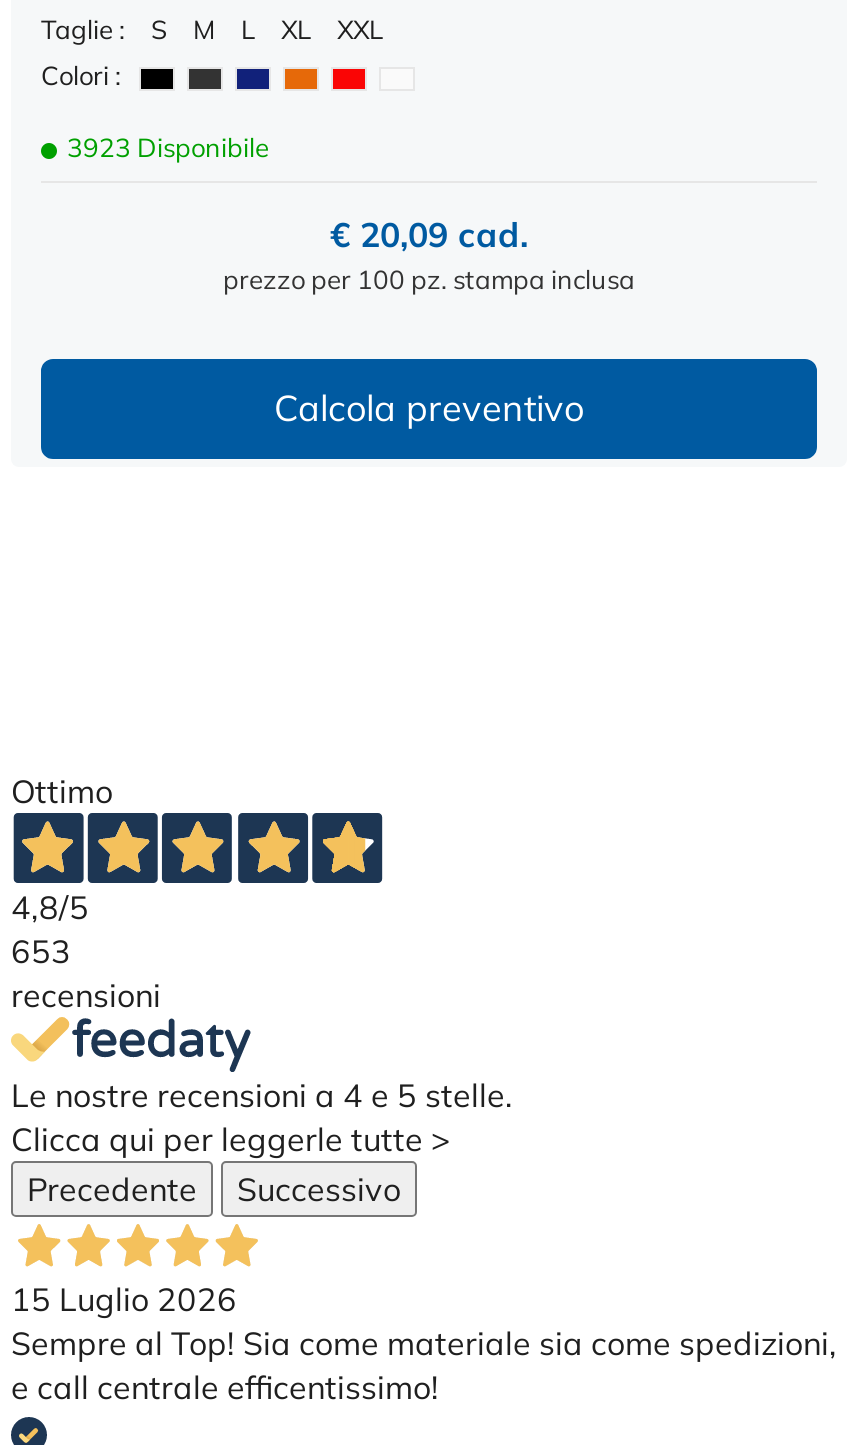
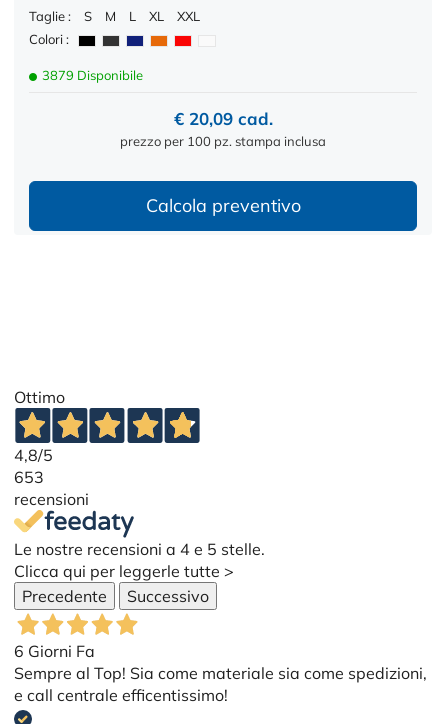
- 3923 Disponibile
+ 3879 Disponibile

- 15 Luglio 2026
+ 6 Giorni Fa
